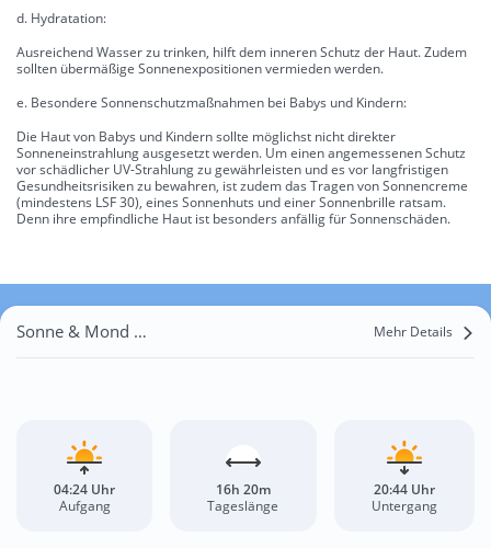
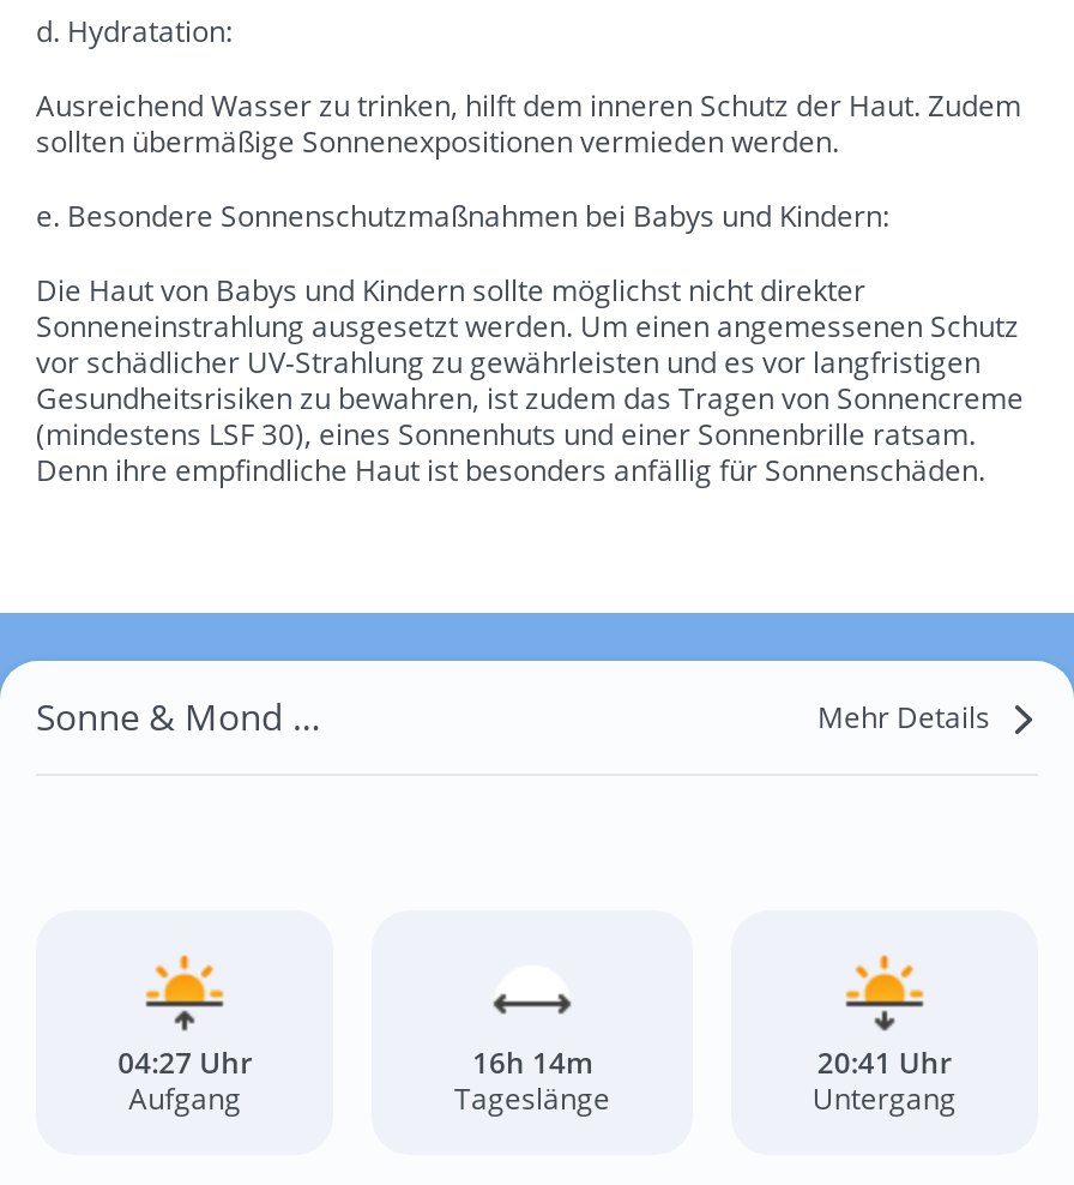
- 04:24 Uhr
+ 04:27 Uhr

- 16h 20m
+ 16h 14m

- 20:44 Uhr
+ 20:41 Uhr
